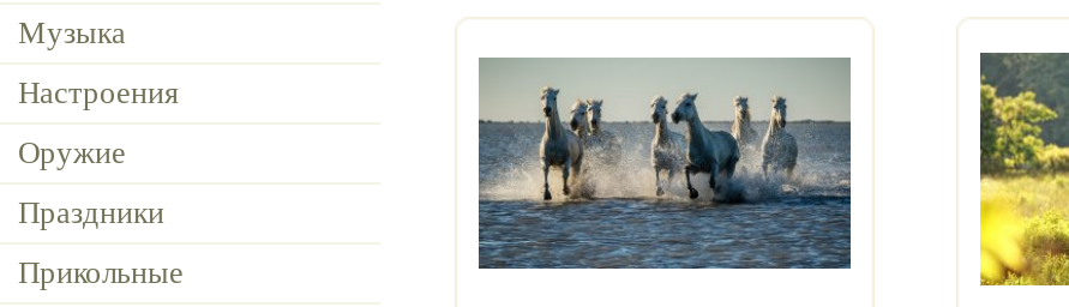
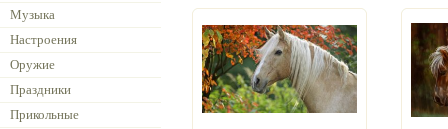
- [image]
+ [image]

- [image]
+ [image]
